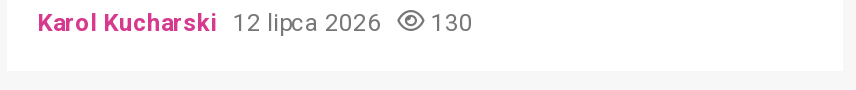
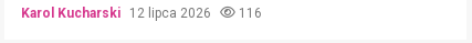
- Karol Kucharski 12 lipca 2026 130
+ Karol Kucharski 12 lipca 2026 116
